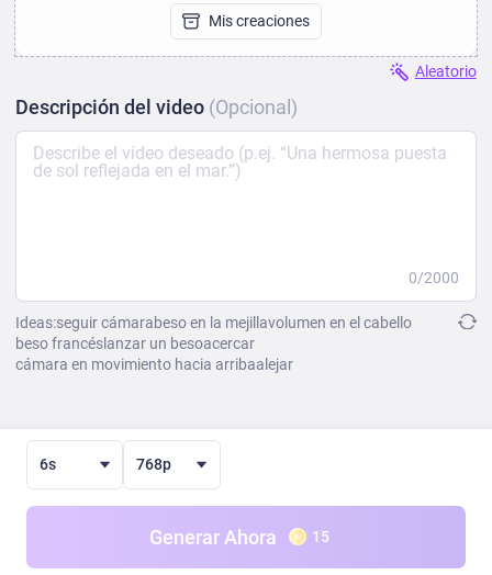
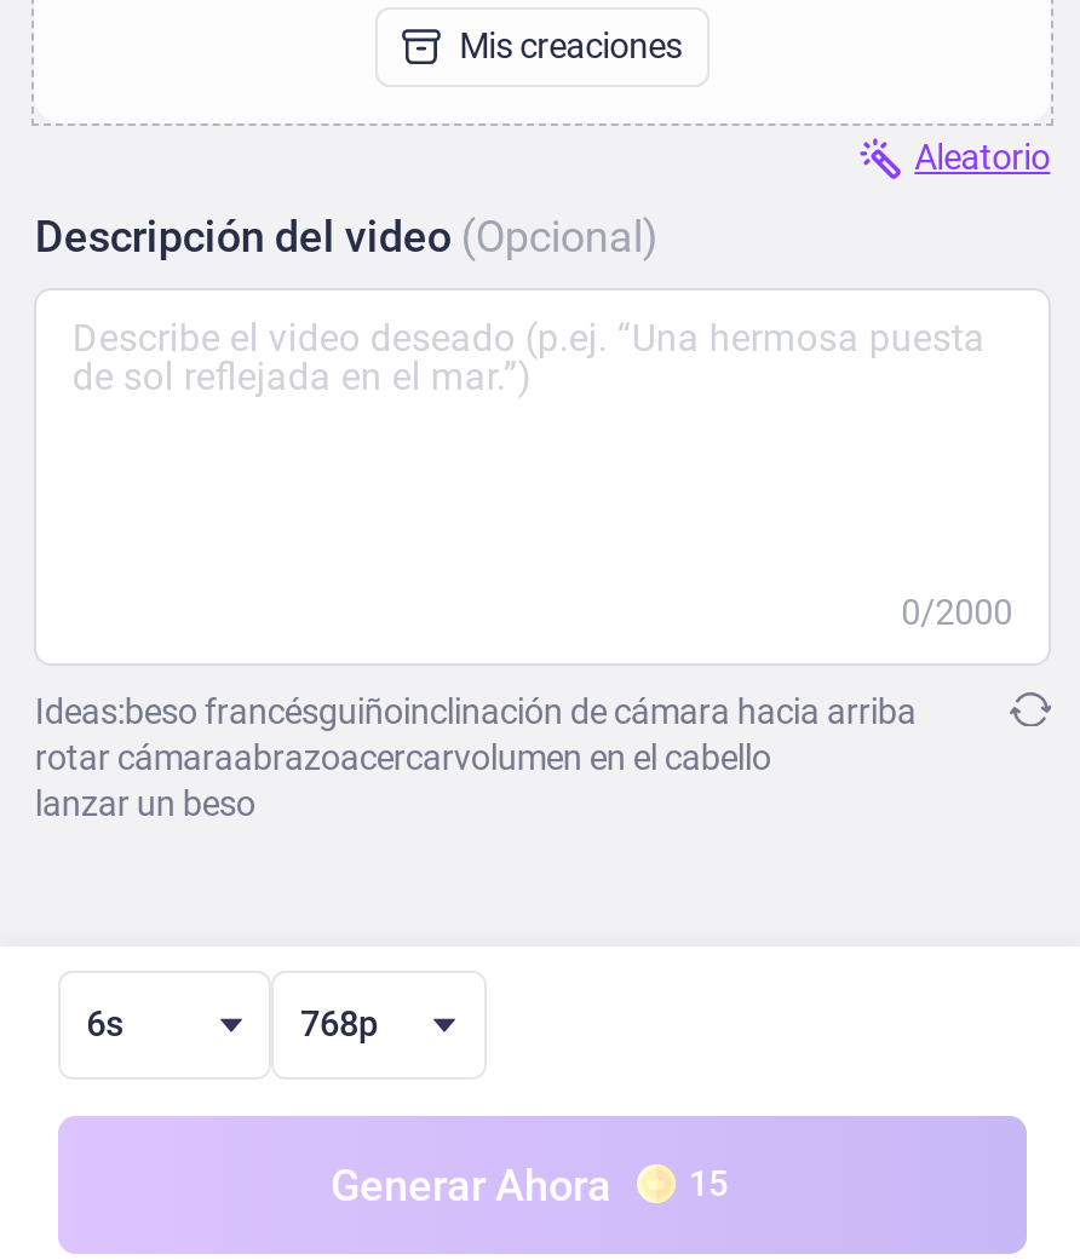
- Ideas:seguir cámarabeso en la mejillavolumen en el cabello
- beso francéslanzar un besoacercar
- cámara en movimiento hacia arribaalejar
+ Ideas:beso francésguiñoinclinación de cámara hacia arriba
+ rotar cámaraabrazoacercarvolumen en el cabello
+ lanzar un beso
